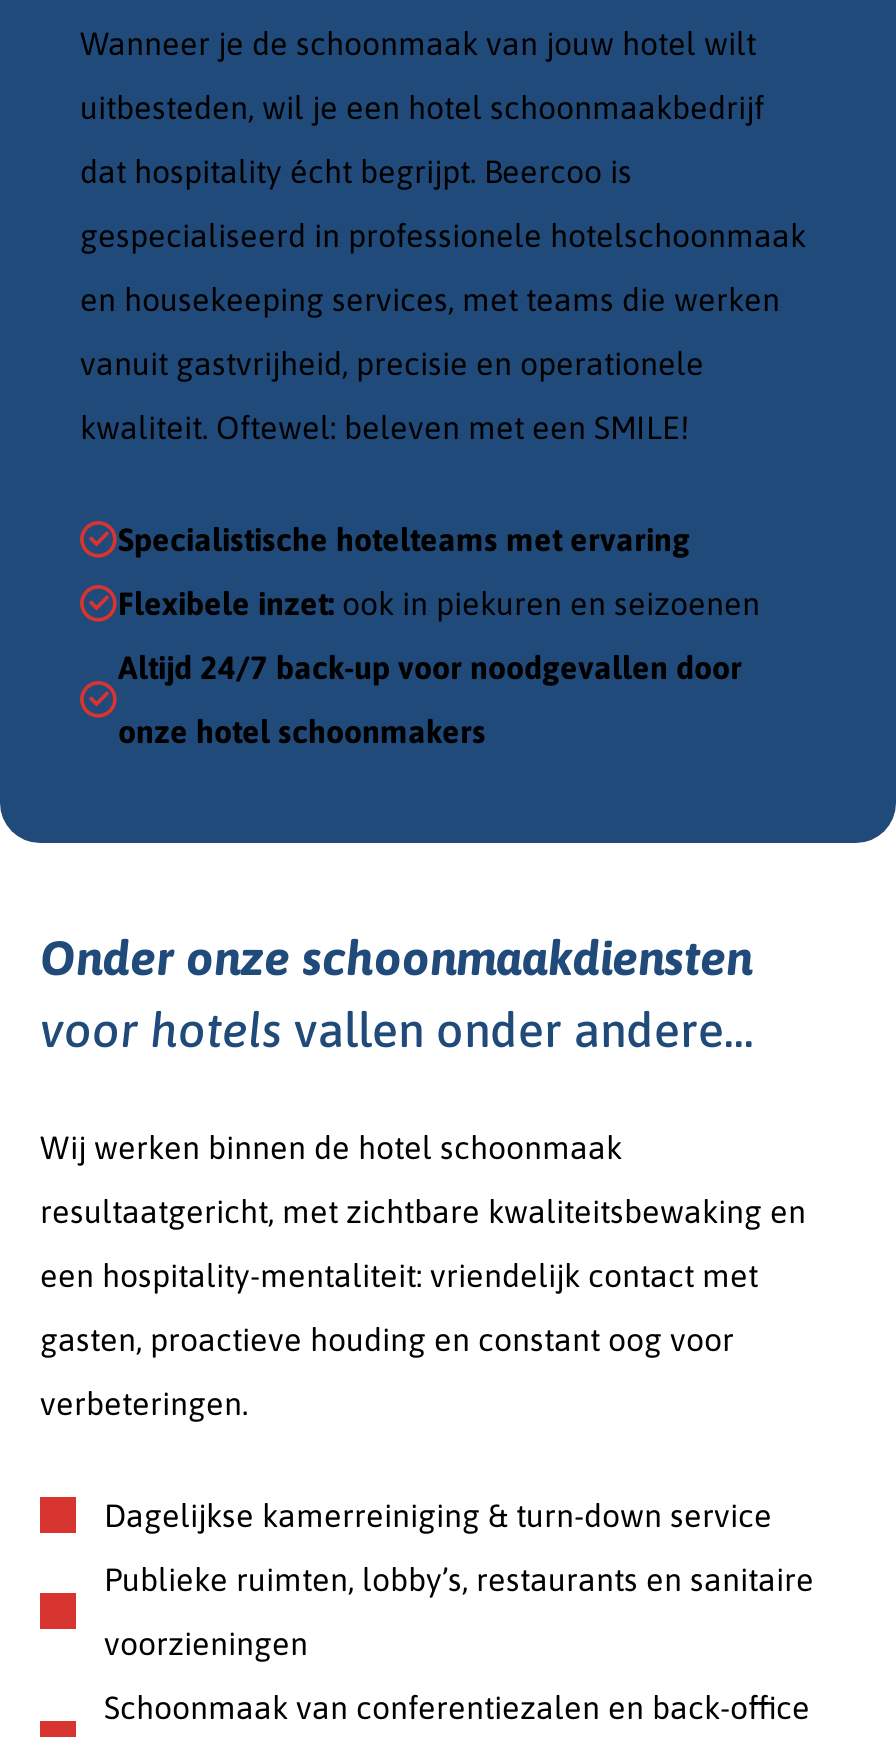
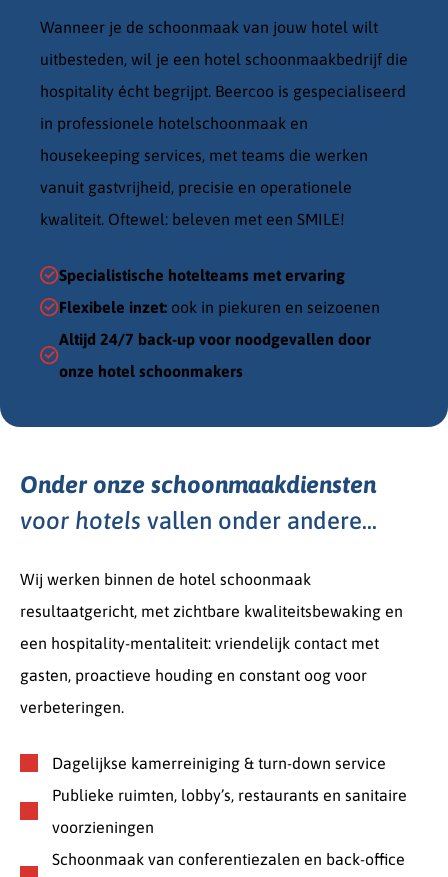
- uitbesteden, wil je een hotel schoonmaakbedrijf
+ uitbesteden, wil je een hotel schoonmaakbedrijf die

- dat hospitality écht begrijpt. Beercoo is
+ hospitality écht begrijpt. Beercoo is gespecialiseerd

- gespecialiseerd in professionele hotelschoonmaak
+ in professionele hotelschoonmaak en

- en housekeeping services, met teams die werken
+ housekeeping services, met teams die werken
